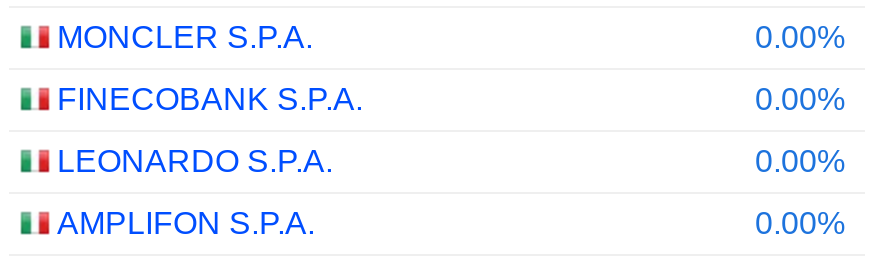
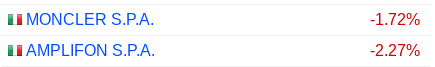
- 0.00%
- FINECOBANK S.P.A.
- 0.00%
- LEONARDO S.P.A.
- 0.00%
+ -1.72%

- 0.00%
+ -2.27%
